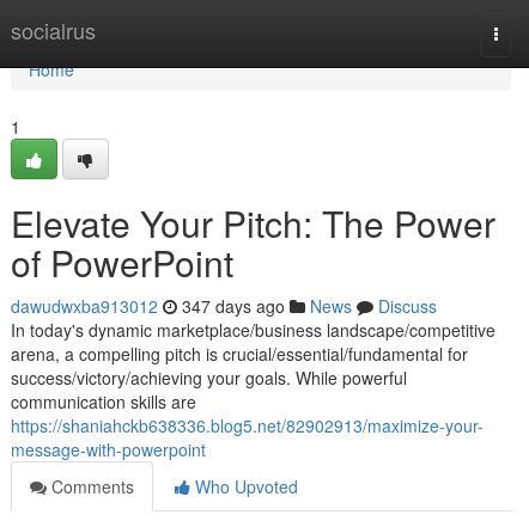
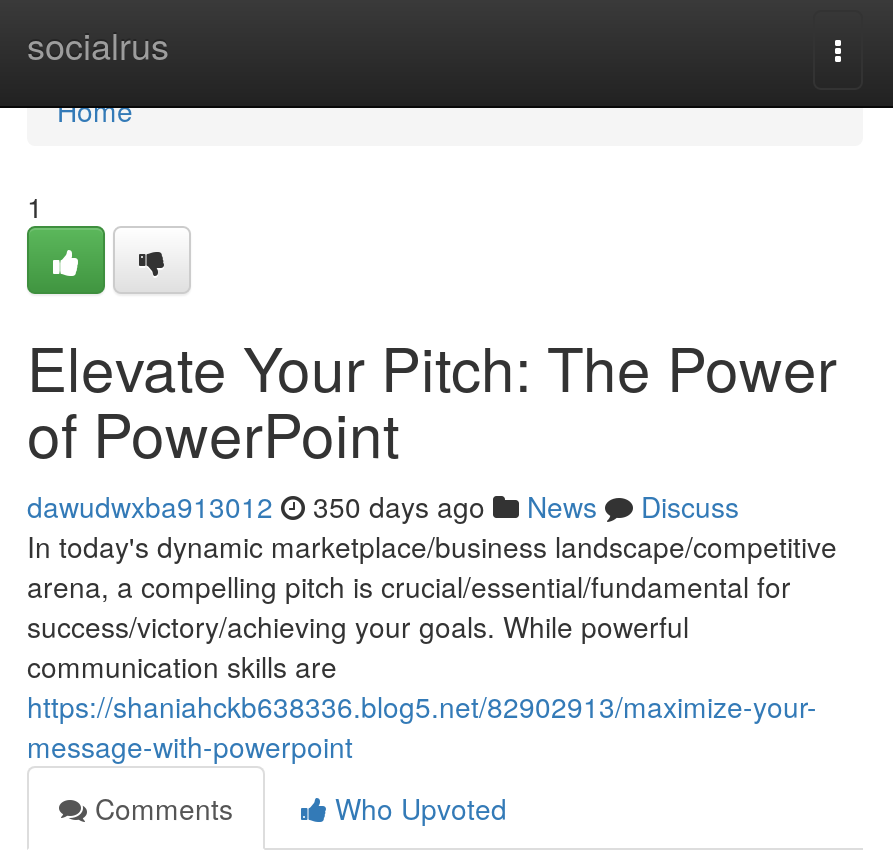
- dawudwxba913012 347 days ago News Discuss
+ dawudwxba913012 350 days ago News Discuss
